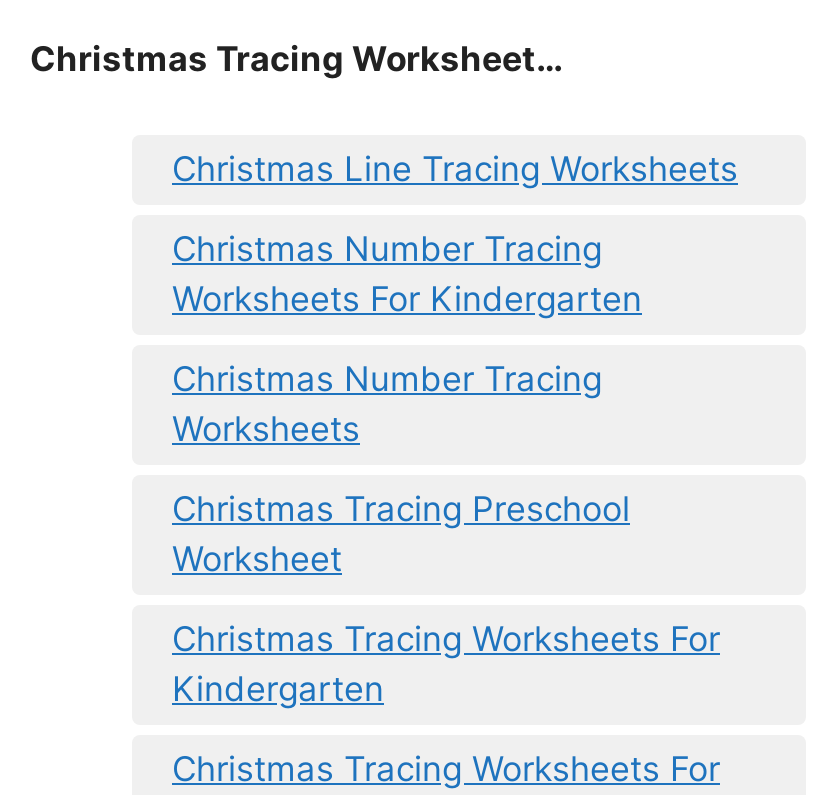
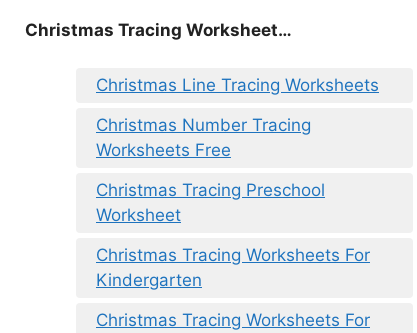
- Worksheets For Kindergarten
- Christmas Number Tracing
- Worksheets
+ Worksheets Free
